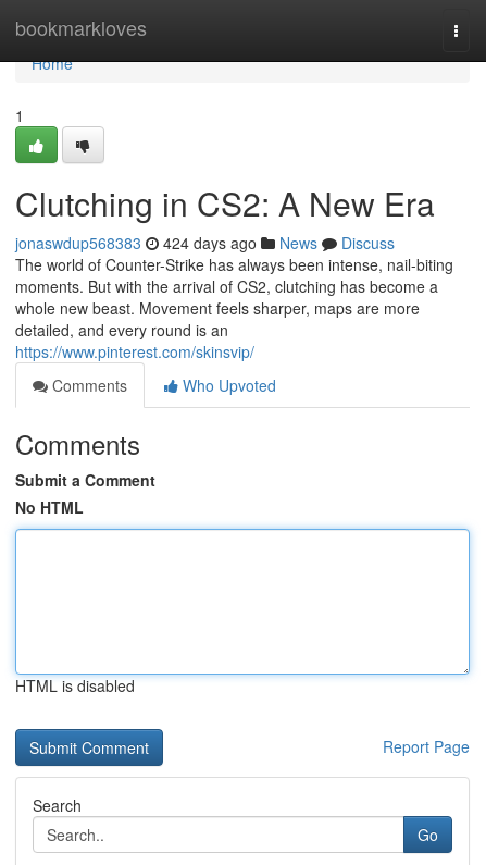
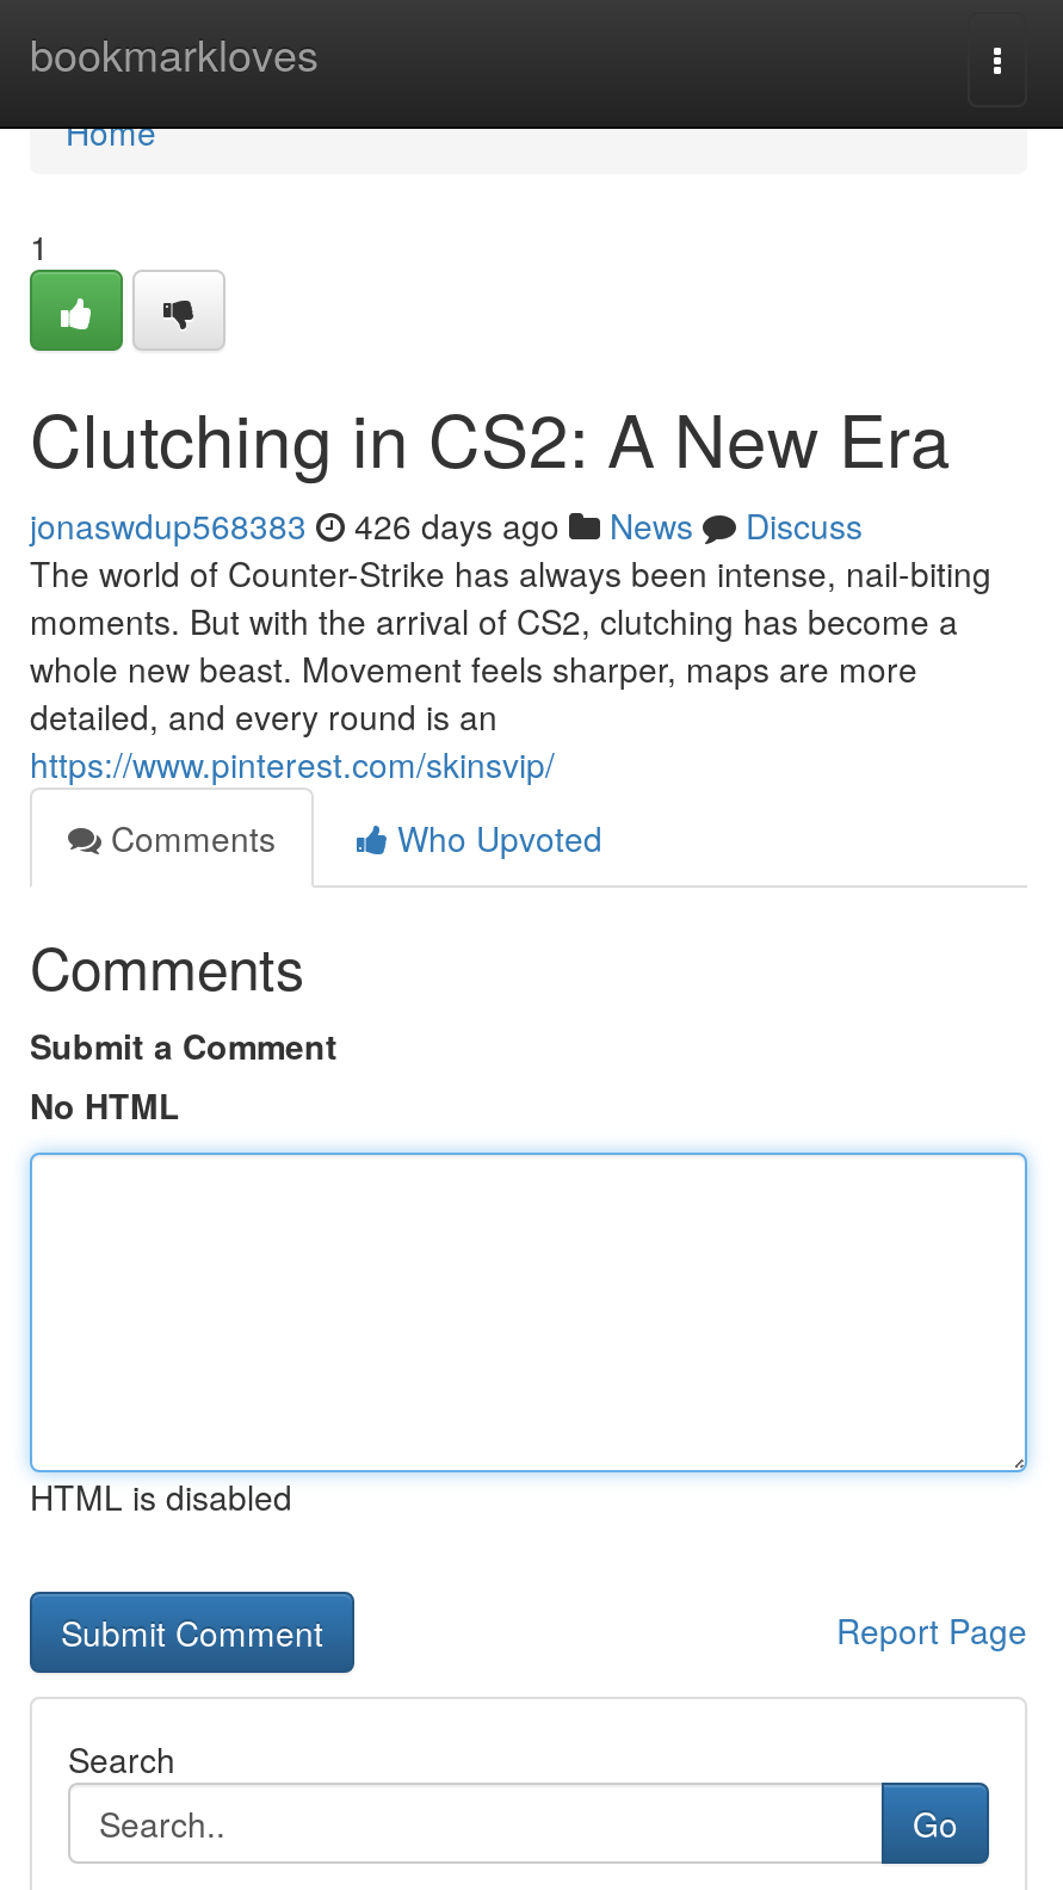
- jonaswdup568383 424 days ago News Discuss
+ jonaswdup568383 426 days ago News Discuss
